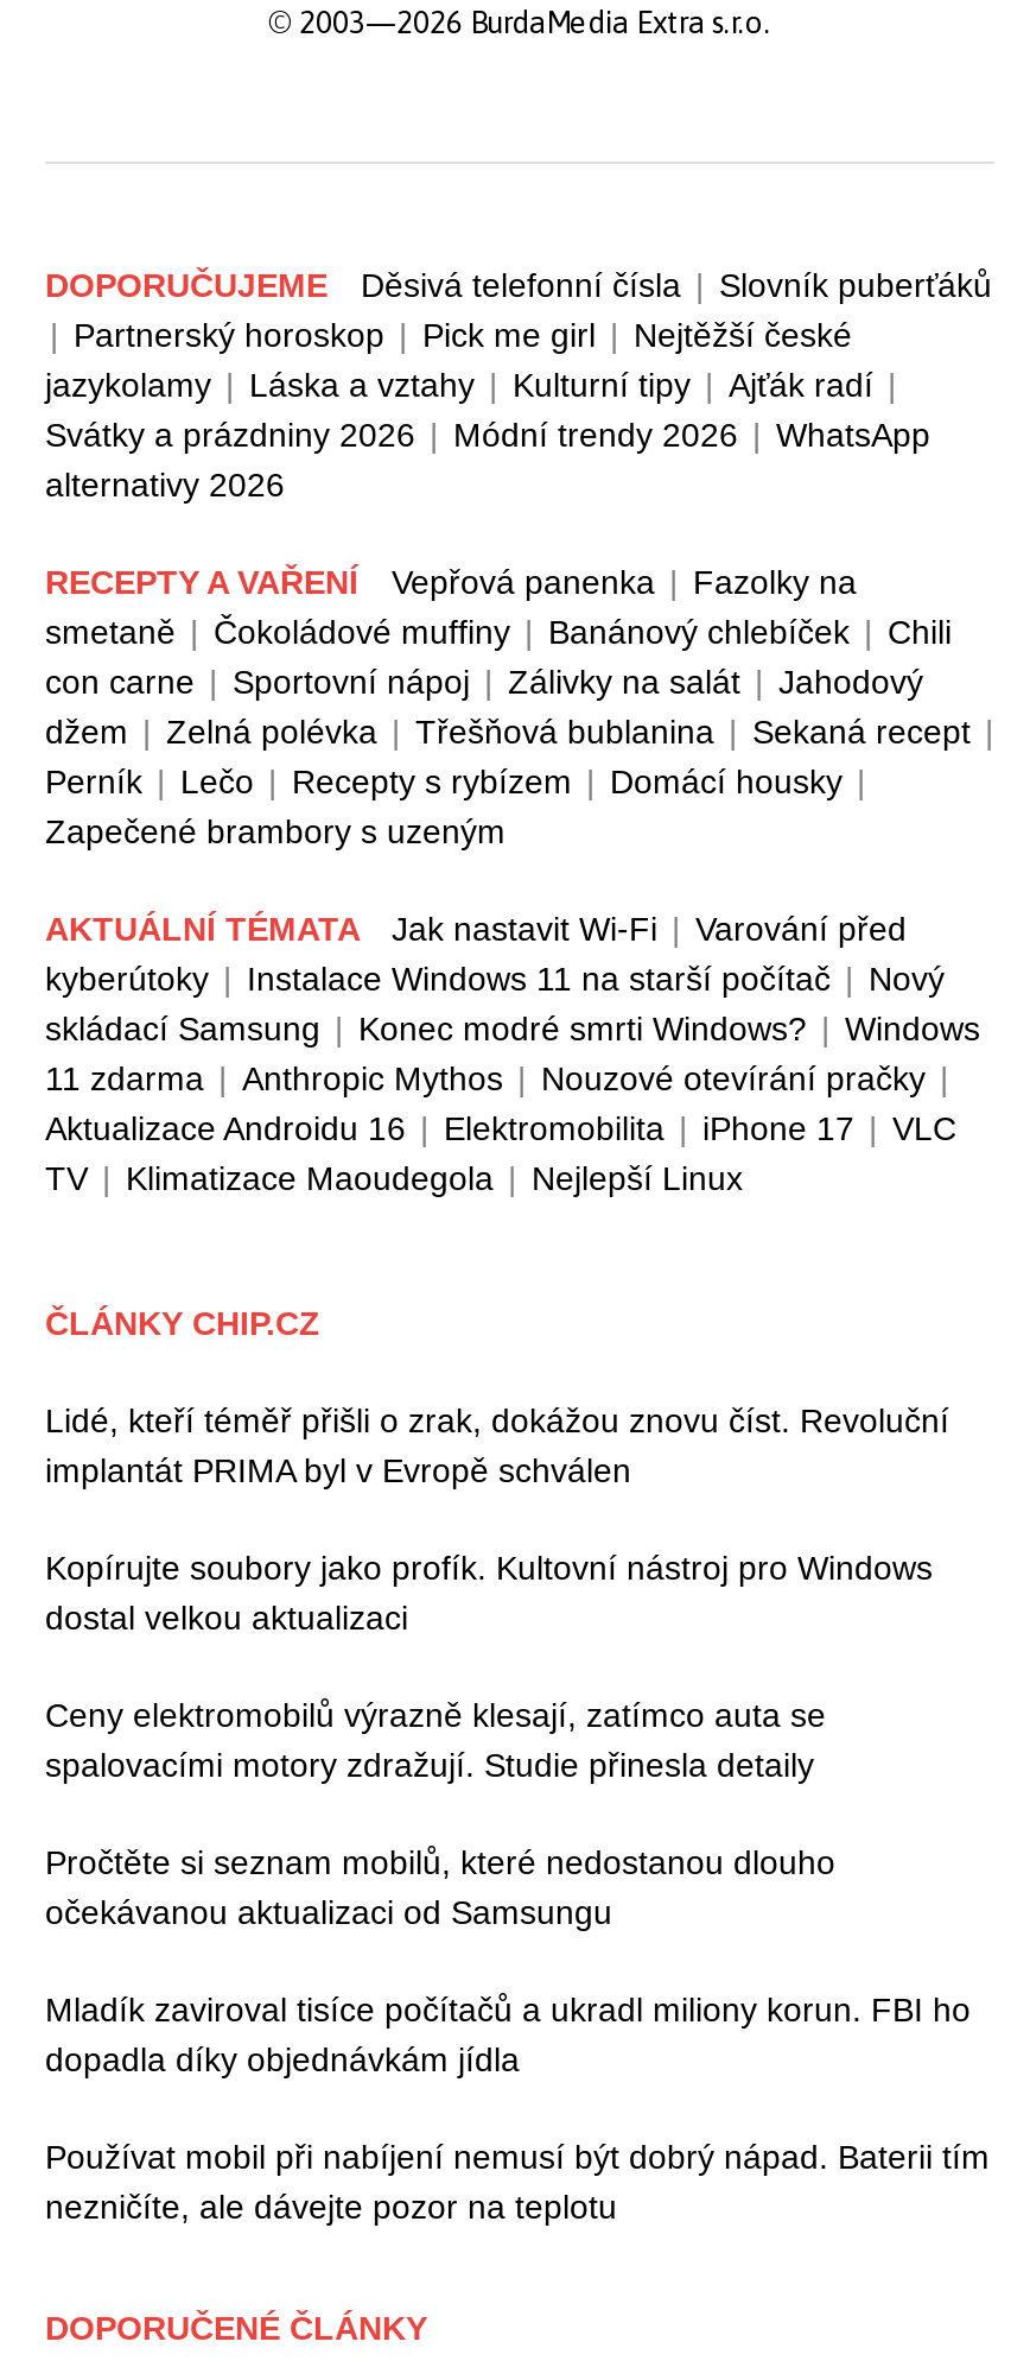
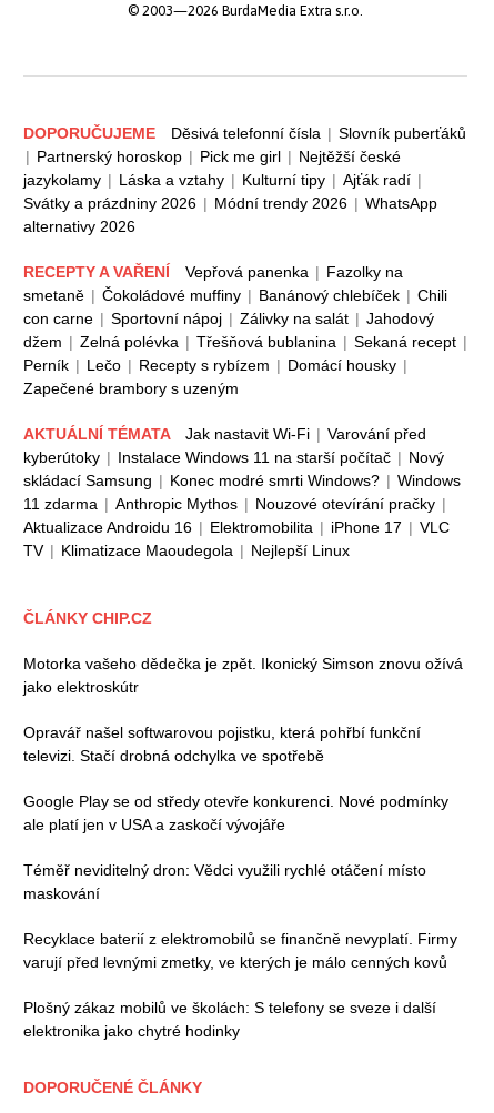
- Lidé, kteří téměř přišli o zrak, dokážou znovu číst. Revoluční
- implantát PRIMA byl v Evropě schválen
+ Motorka vašeho dědečka je zpět. Ikonický Simson znovu ožívá
+ jako elektroskútr

- Kopírujte soubory jako profík. Kultovní nástroj pro Windows
- dostal velkou aktualizaci
+ Opravář našel softwarovou pojistku, která pohřbí funkční
+ televizi. Stačí drobná odchylka ve spotřebě

- Ceny elektromobilů výrazně klesají, zatímco auta se
- spalovacími motory zdražují. Studie přinesla detaily
+ Google Play se od středy otevře konkurenci. Nové podmínky
+ ale platí jen v USA a zaskočí vývojáře

- Pročtěte si seznam mobilů, které nedostanou dlouho
- očekávanou aktualizaci od Samsungu
+ Téměř neviditelný dron: Vědci využili rychlé otáčení místo
+ maskování

- Mladík zaviroval tisíce počítačů a ukradl miliony korun. FBI ho
- dopadla díky objednávkám jídla
+ Recyklace baterií z elektromobilů se finančně nevyplatí. Firmy
+ varují před levnými zmetky, ve kterých je málo cenných kovů

- Používat mobil při nabíjení nemusí být dobrý nápad. Baterii tím
- nezničíte, ale dávejte pozor na teplotu
+ Plošný zákaz mobilů ve školách: S telefony se sveze i další
+ elektronika jako chytré hodinky
